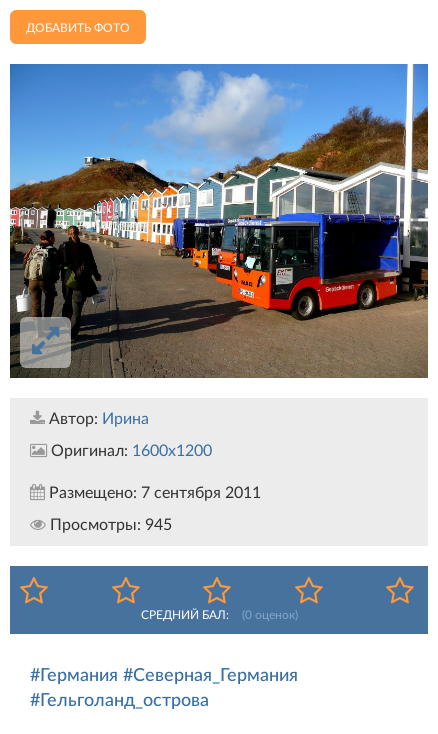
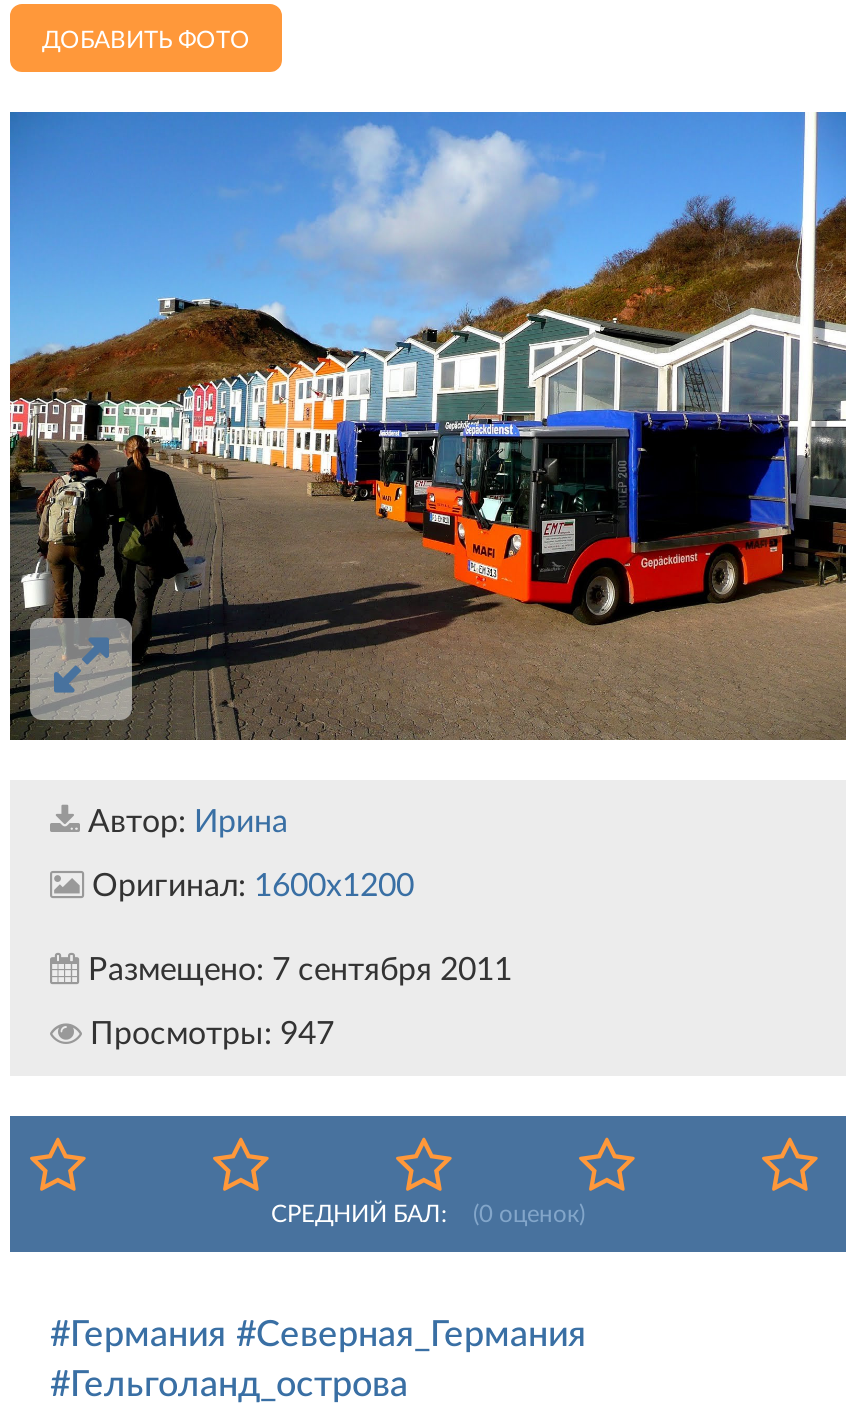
- Просмотры: 945
+ Просмотры: 947
